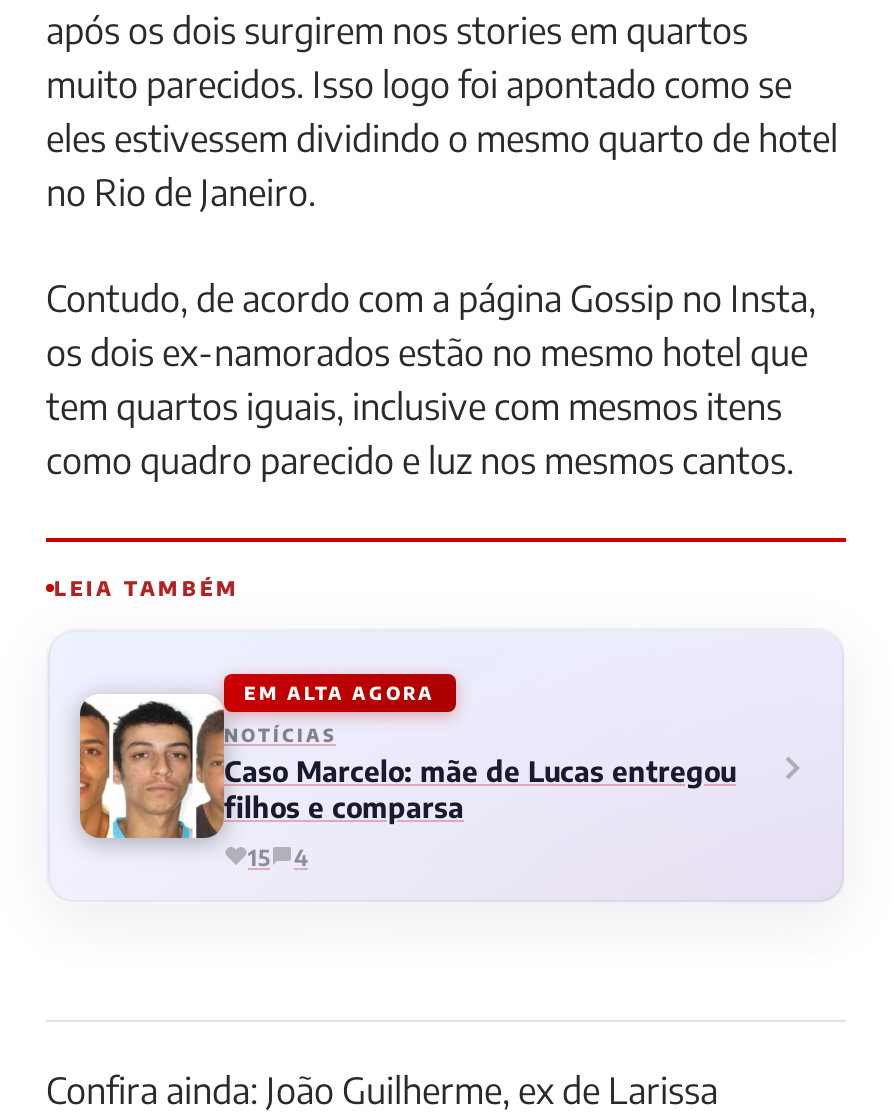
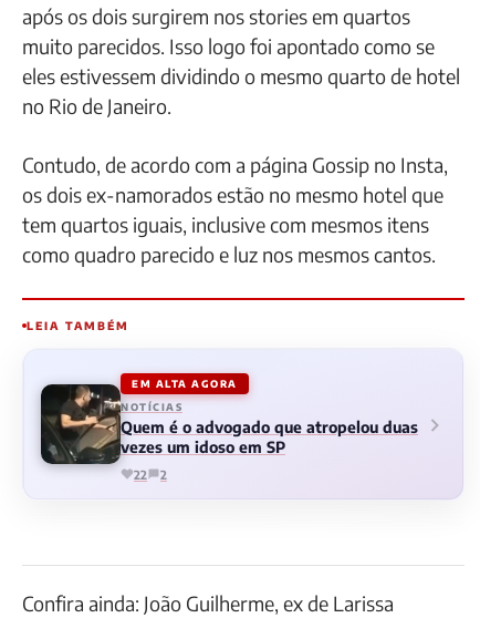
- [image]
- Caso Marcelo: mãe de Lucas entregou
- filhos e comparsa
+ [image]
+ Quem é o advogado que atropelou duas
+ vezes um idoso em SP

- 15
- 4
+ 22
+ 2
